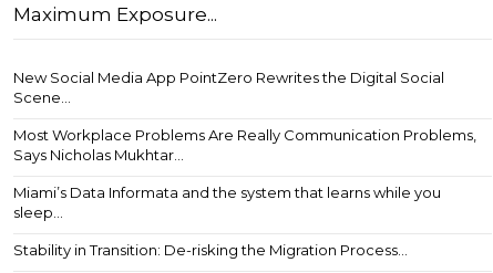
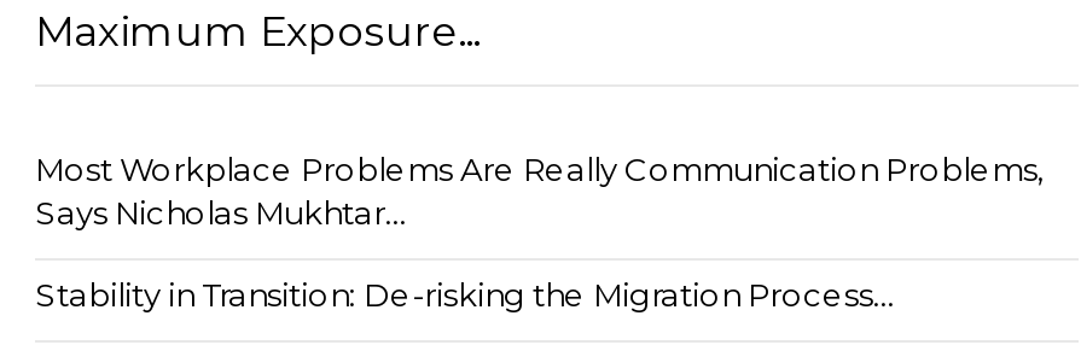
- New Social Media App PointZero Rewrites the Digital Social
- Scene...

- Miami’s Data Informata and the system that learns while you
- sleep...
